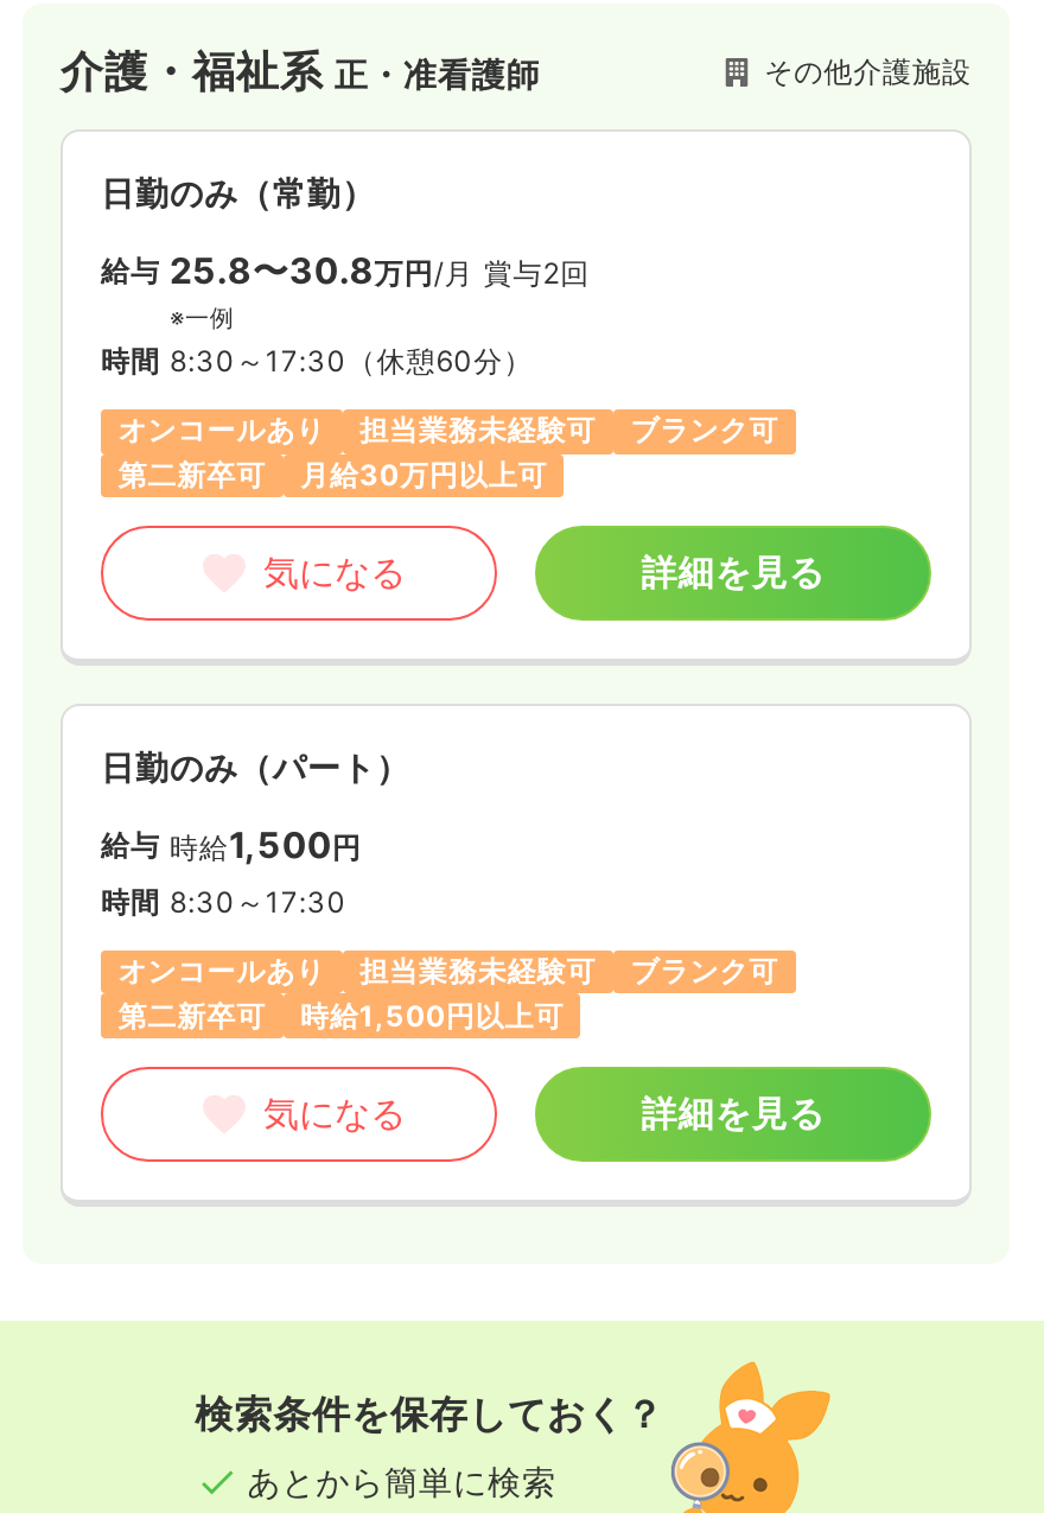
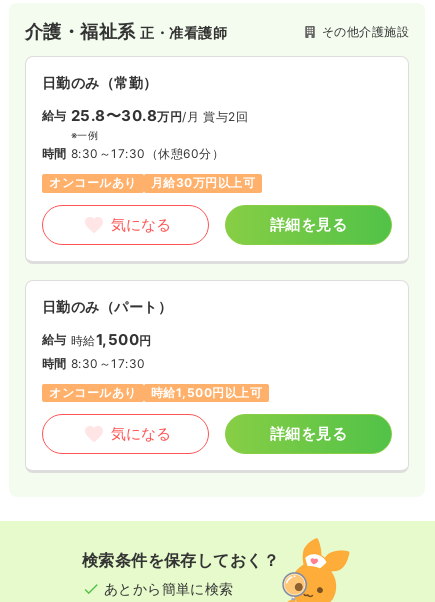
- 担当業務未経験可
- ブランク可
- 第二新卒可

- 担当業務未経験可
- ブランク可
- 第二新卒可
